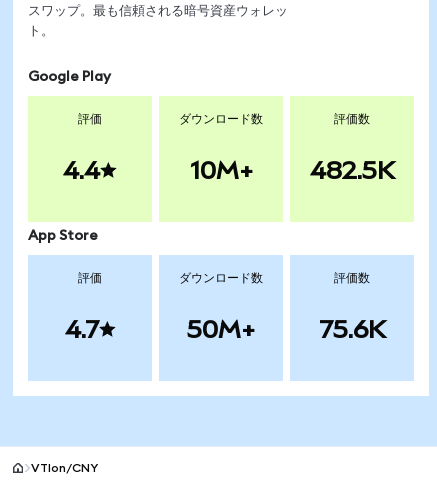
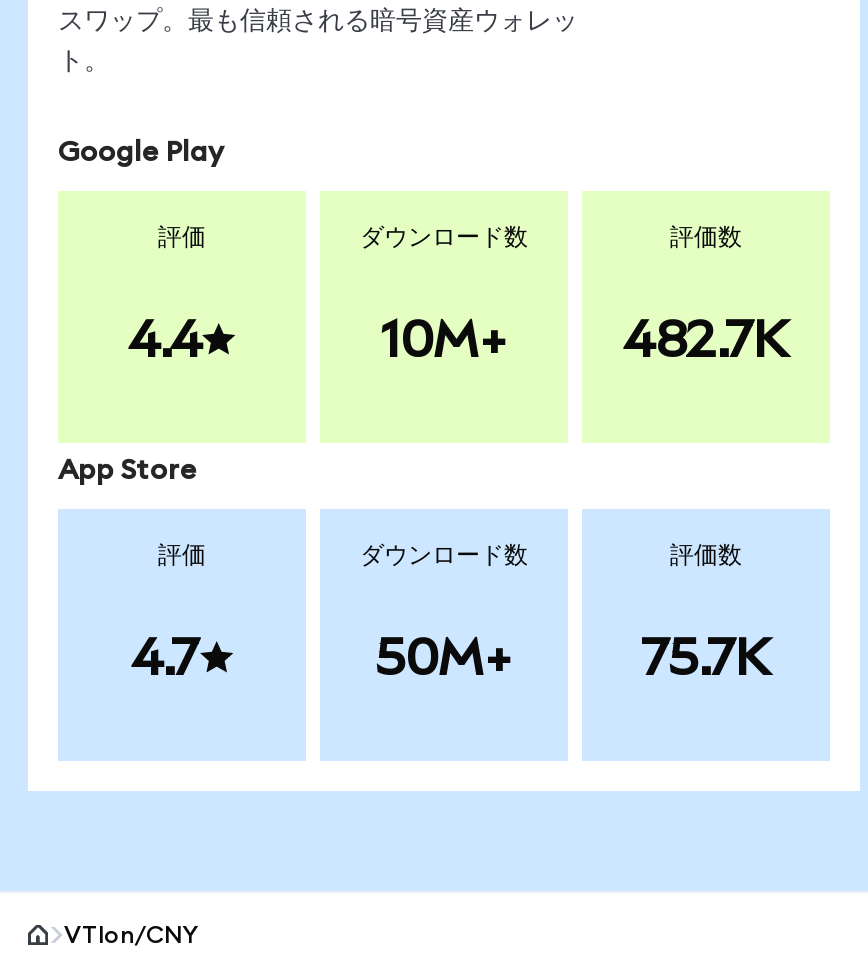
- 482.5K
+ 482.7K

- 75.6K
+ 75.7K
